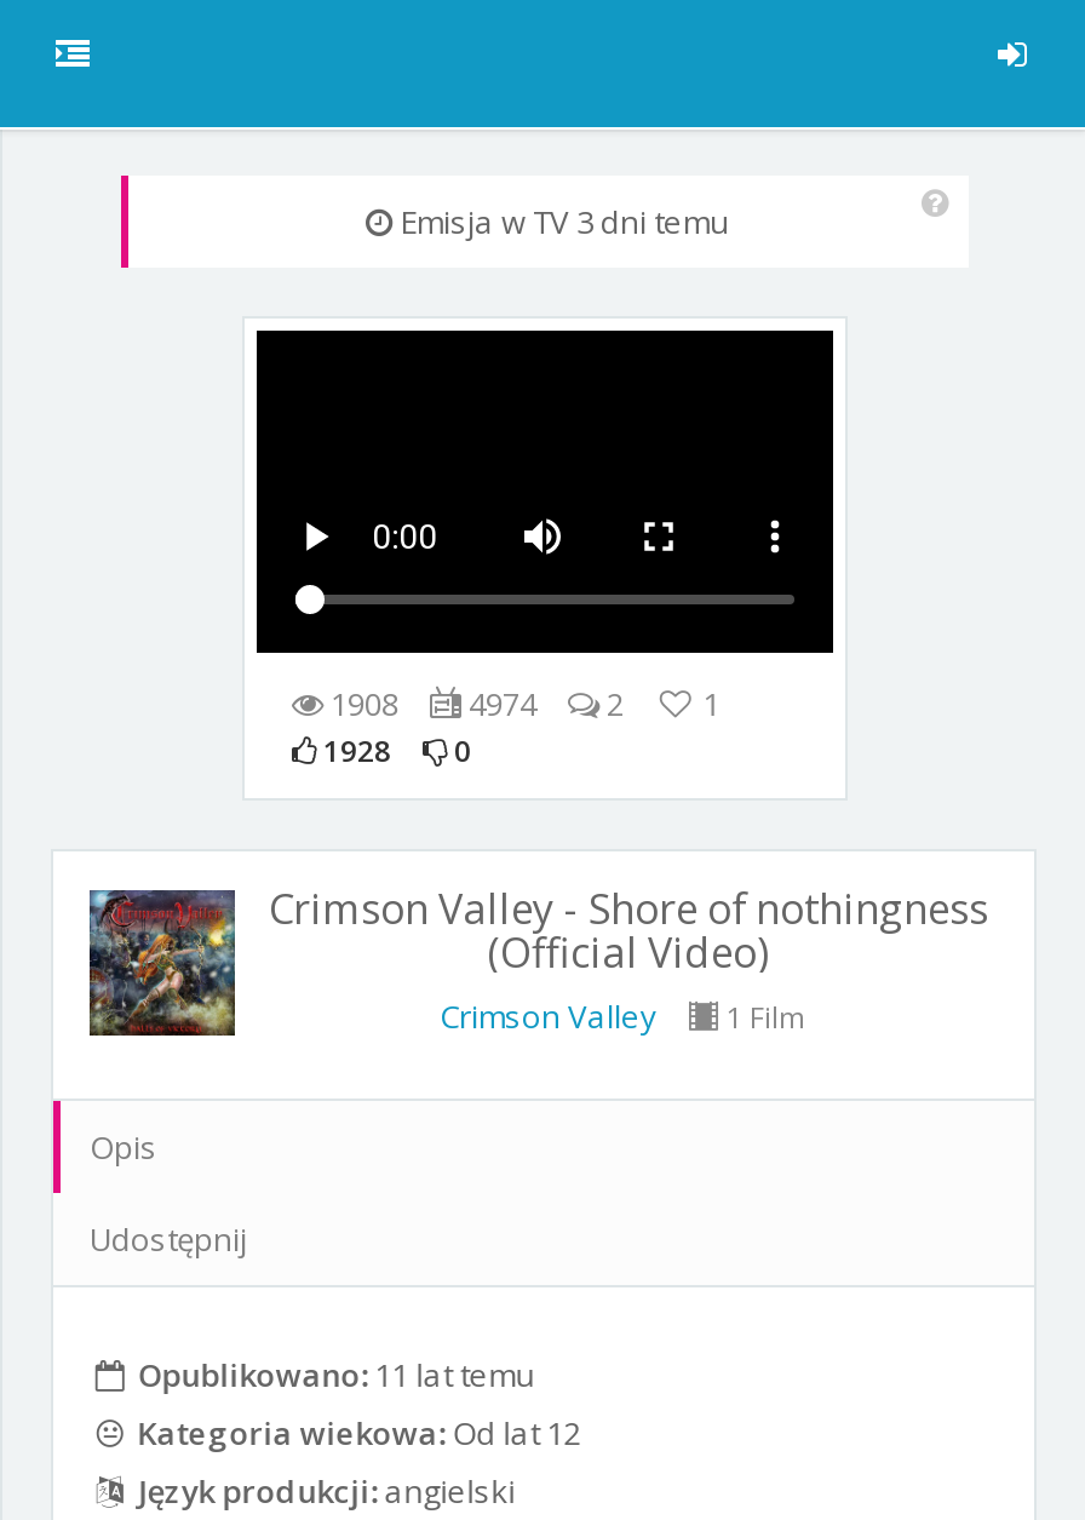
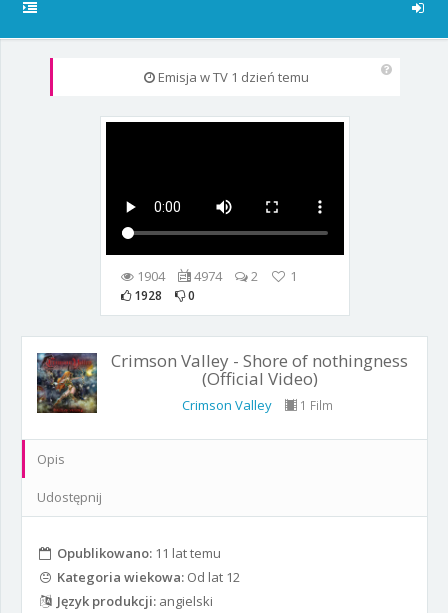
- Emisja w TV 3 dni temu
+ Emisja w TV 1 dzień temu

- 1908 4974 2 1
+ 1904 4974 2 1
